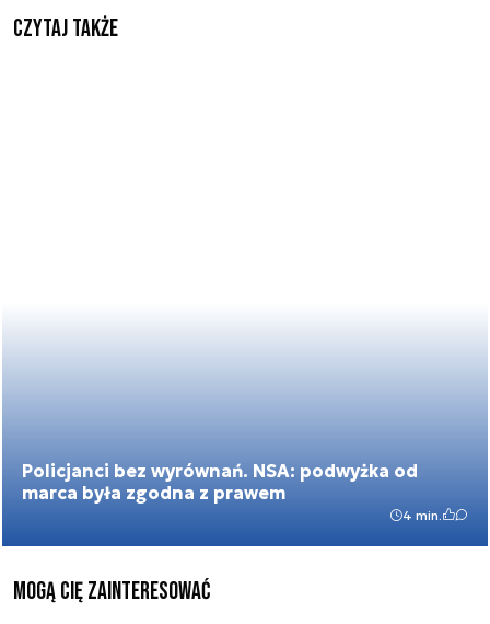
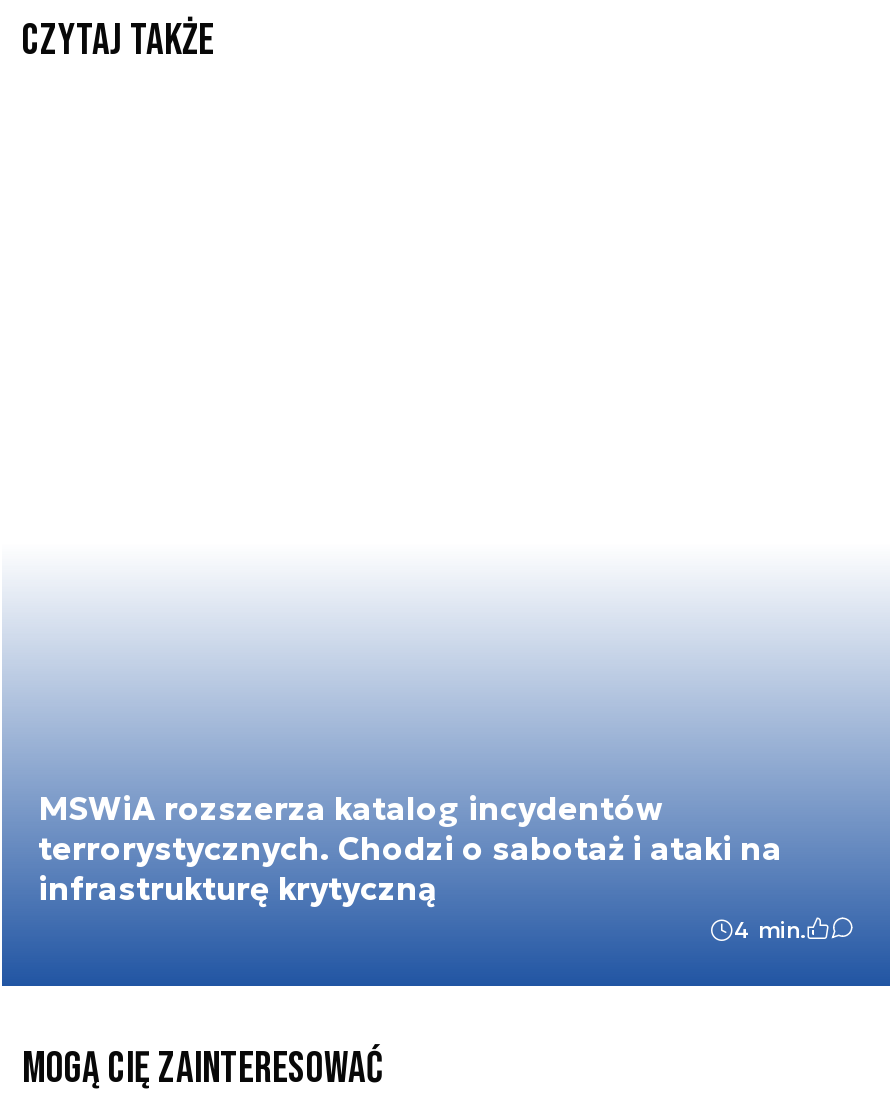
- Policjanci bez wyrównań. NSA: podwyżka od
- marca była zgodna z prawem
+ MSWiA rozszerza katalog incydentów
+ terrorystycznych. Chodzi o sabotaż i ataki na
+ infrastrukturę krytyczną
